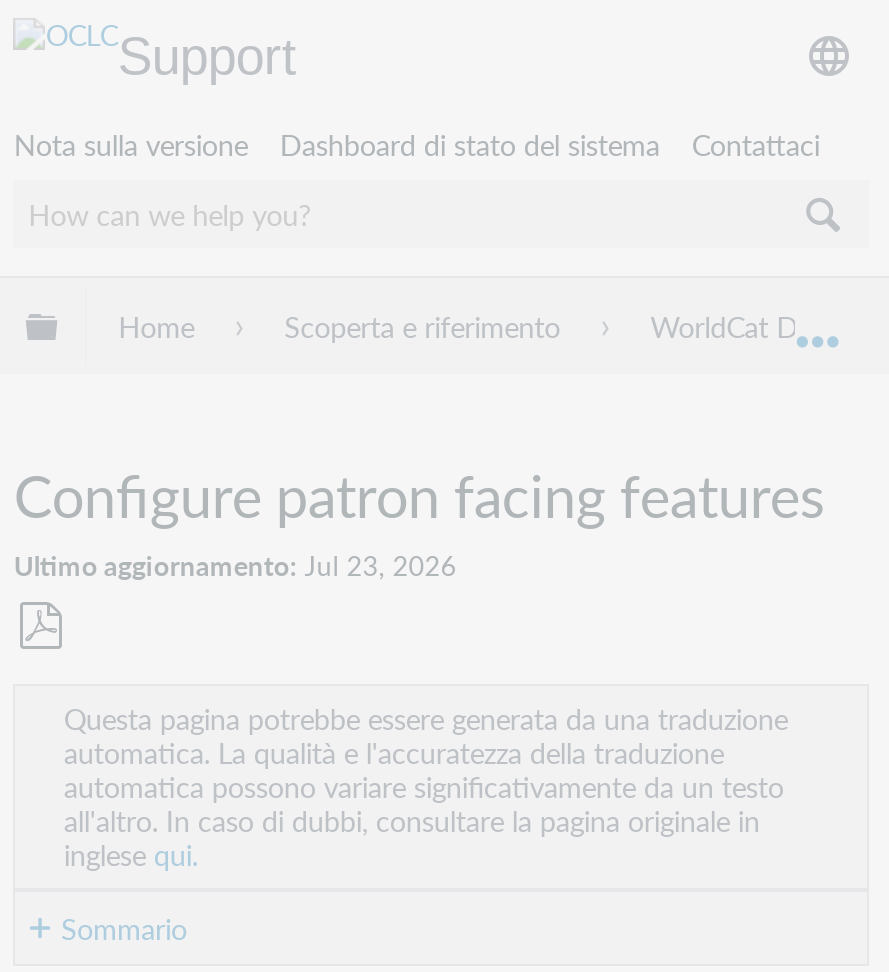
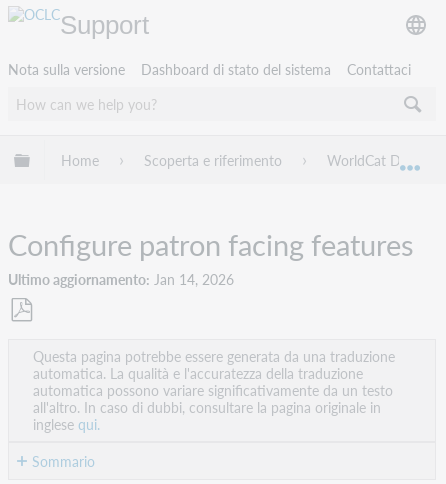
- Ultimo aggiornamento Jul 23, 2026
+ Ultimo aggiornamento Jan 14, 2026
